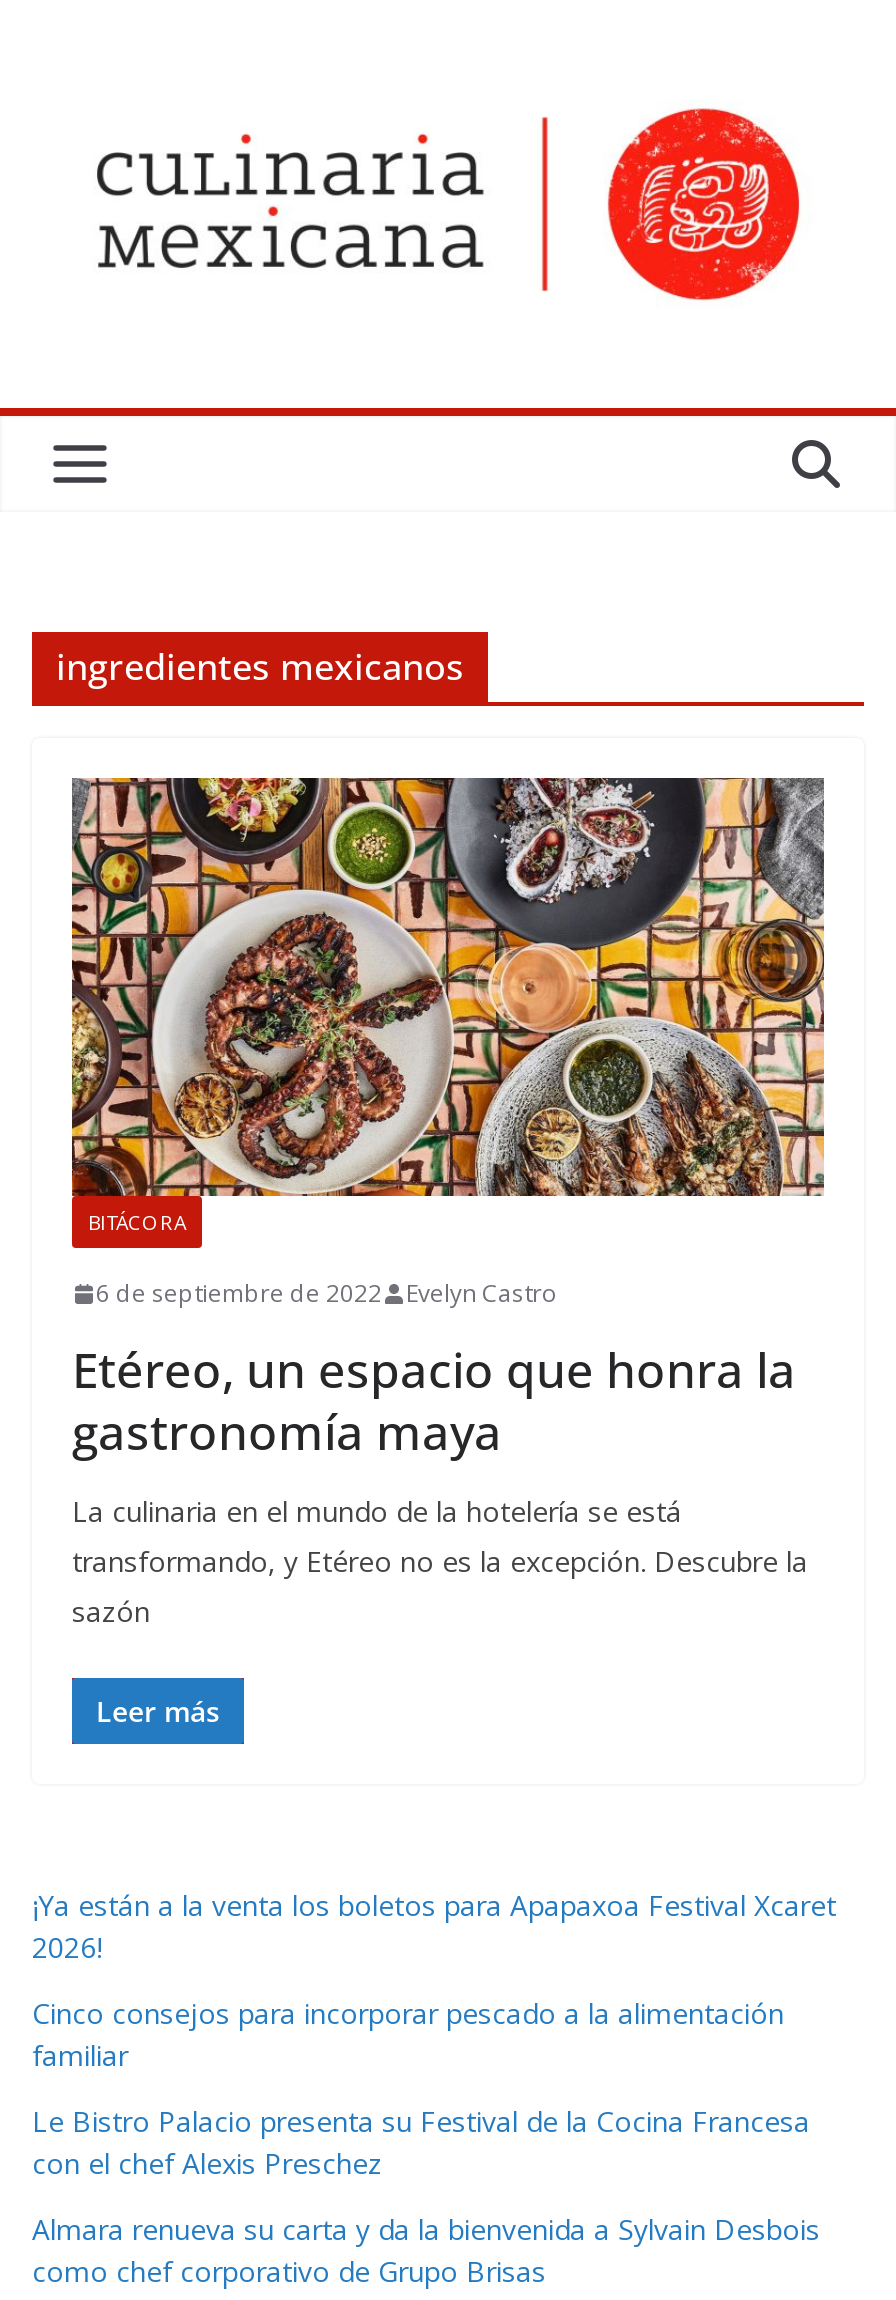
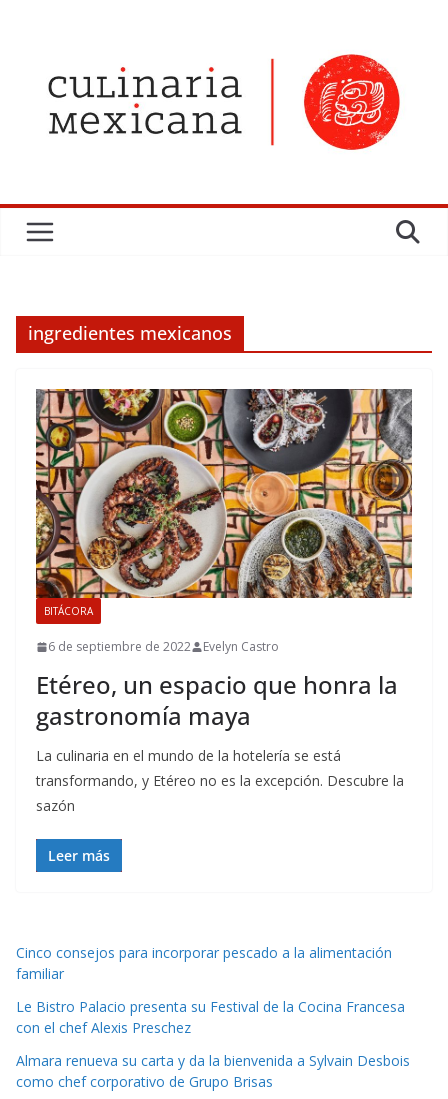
- ¡Ya están a la venta los boletos para Apapaxoa Festival Xcaret
- 2026!
